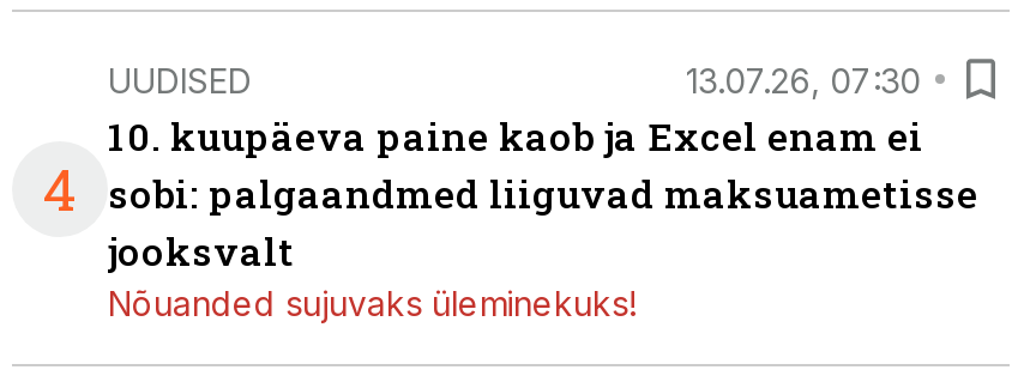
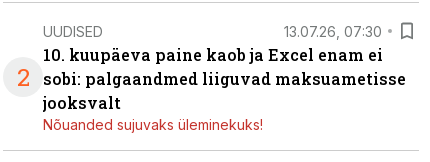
- 4 sobi: palgaandmed liiguvad maksuametisse
+ 2 sobi: palgaandmed liiguvad maksuametisse
